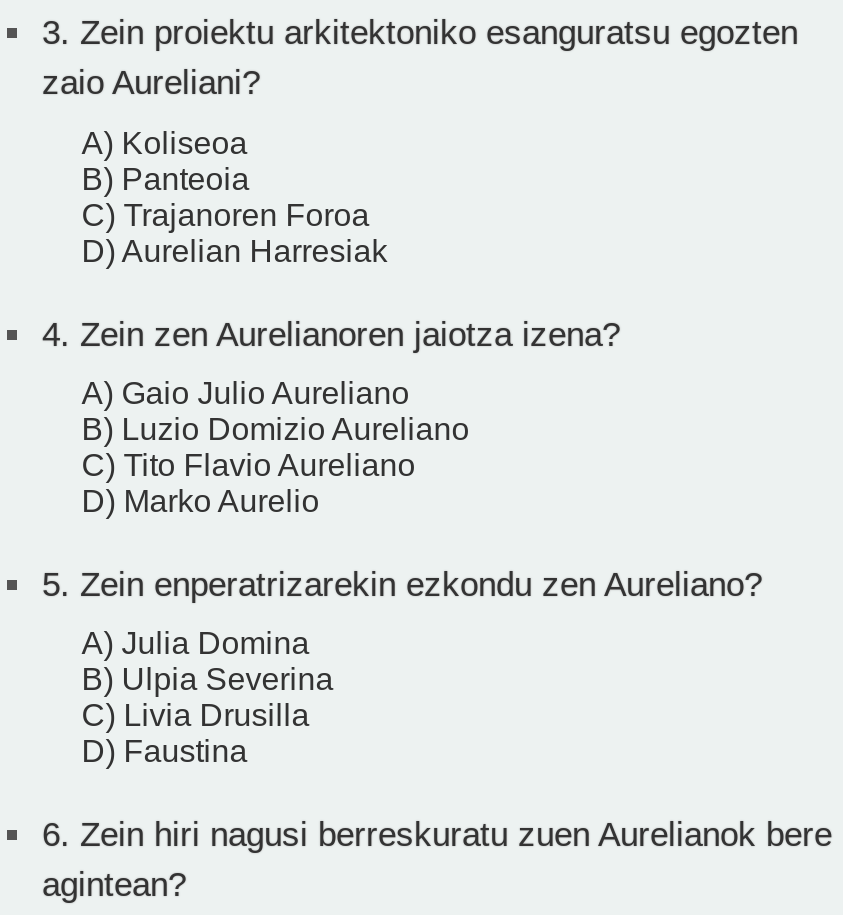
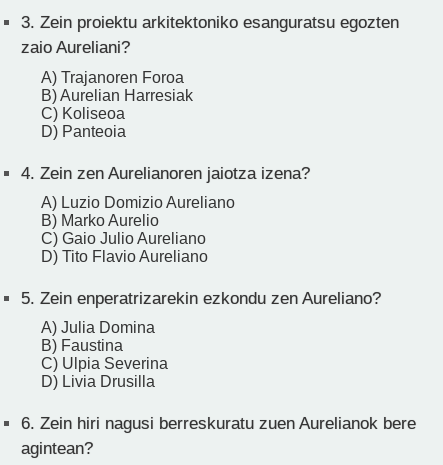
- A) Koliseoa
- B) Panteoia
- C) Trajanoren Foroa
- D) Aurelian Harresiak
+ A) Trajanoren Foroa
+ B) Aurelian Harresiak
+ C) Koliseoa
+ D) Panteoia

- A) Gaio Julio Aureliano
- B) Luzio Domizio Aureliano
- C) Tito Flavio Aureliano
- D) Marko Aurelio
+ A) Luzio Domizio Aureliano
+ B) Marko Aurelio
+ C) Gaio Julio Aureliano
+ D) Tito Flavio Aureliano

- B) Ulpia Severina
- C) Livia Drusilla
- D) Faustina
+ B) Faustina
+ C) Ulpia Severina
+ D) Livia Drusilla
